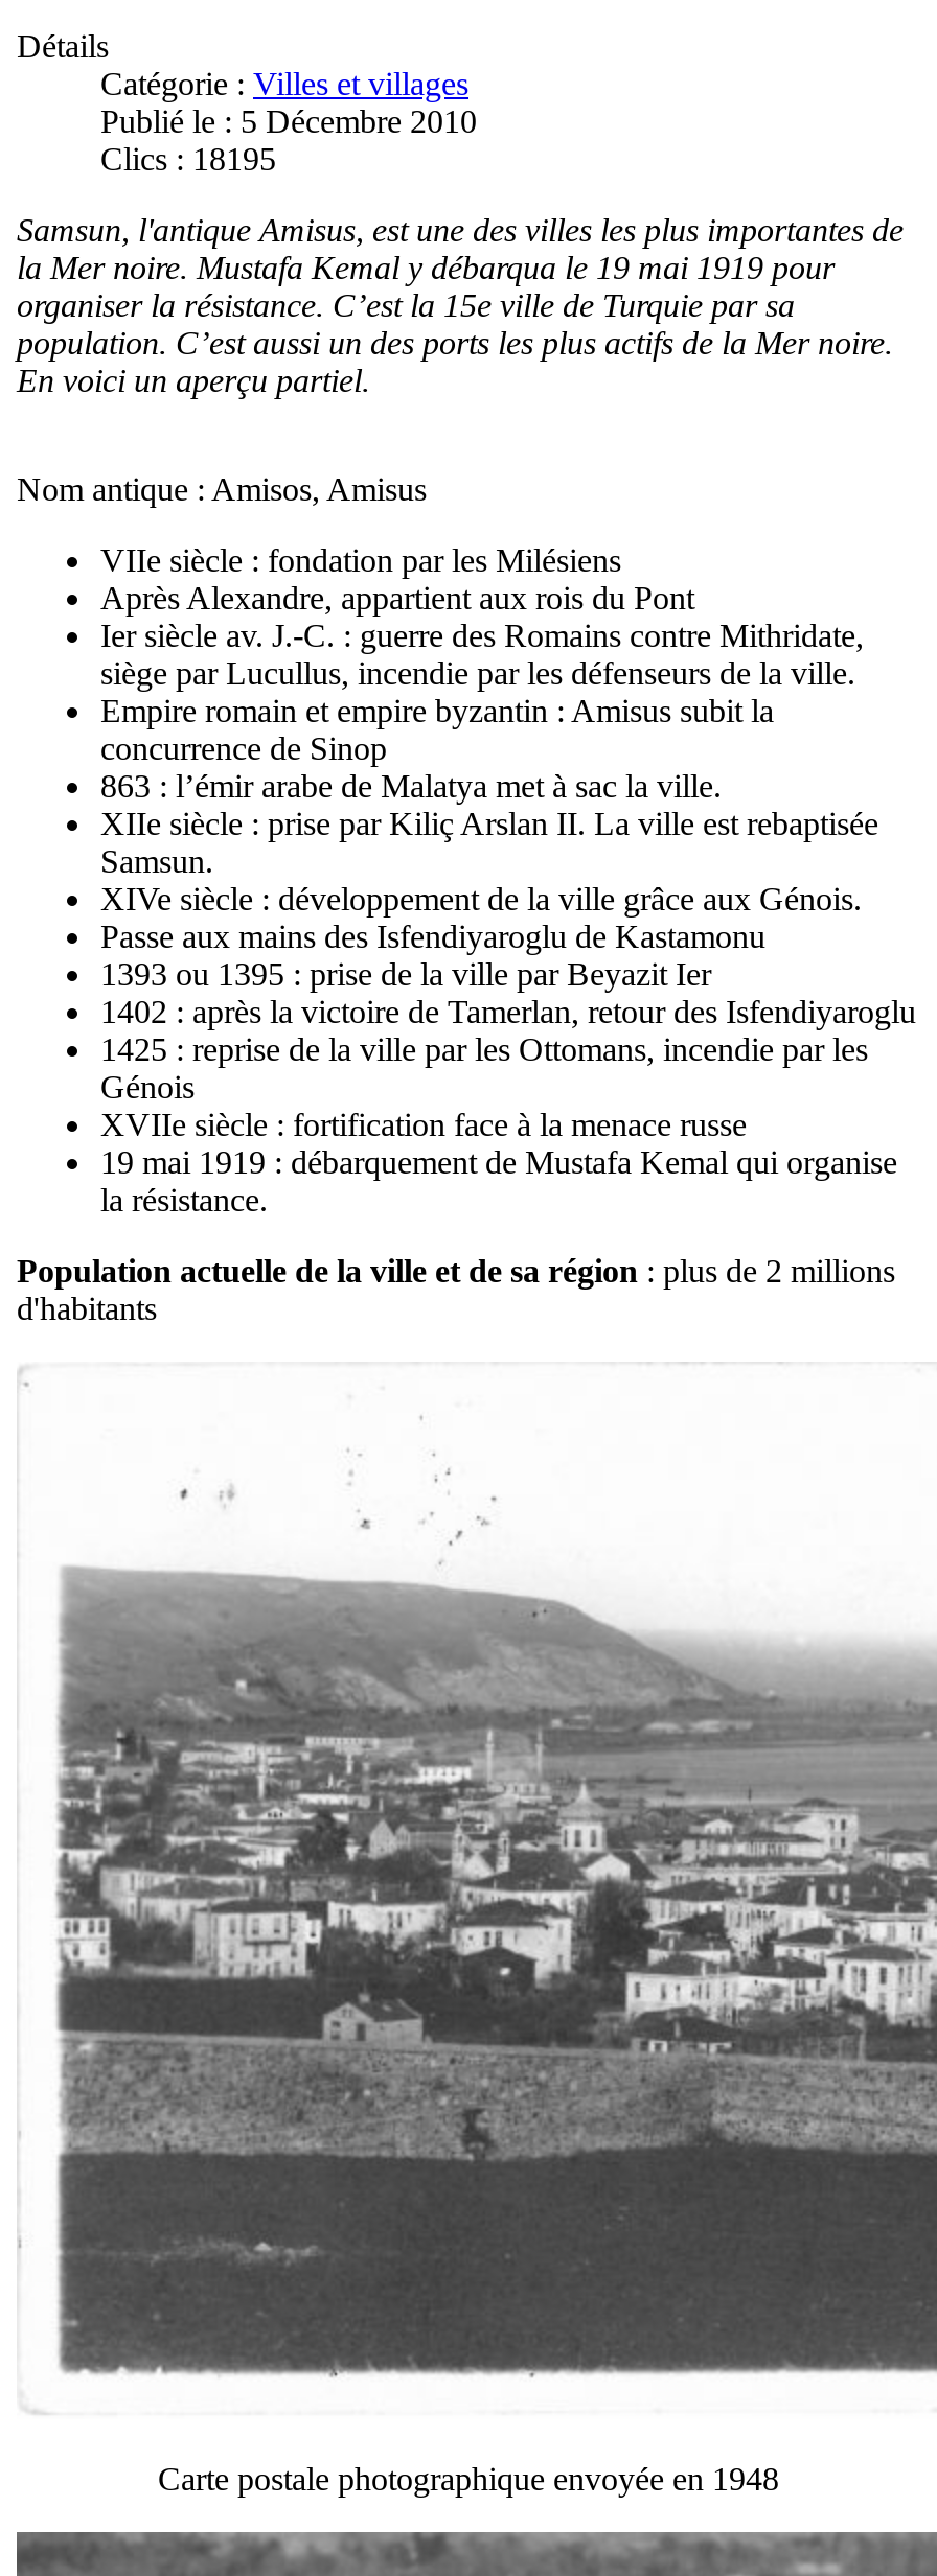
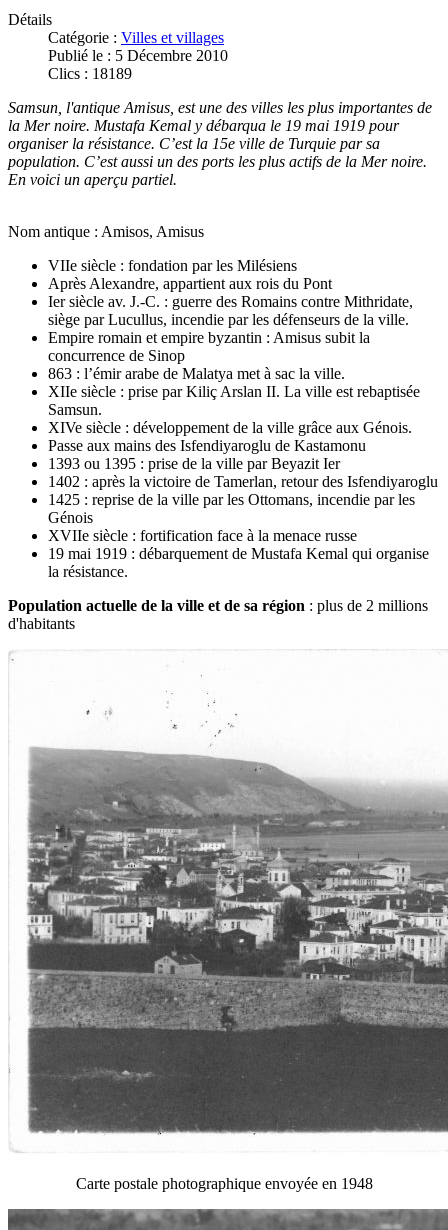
- Clics : 18195
+ Clics : 18189
